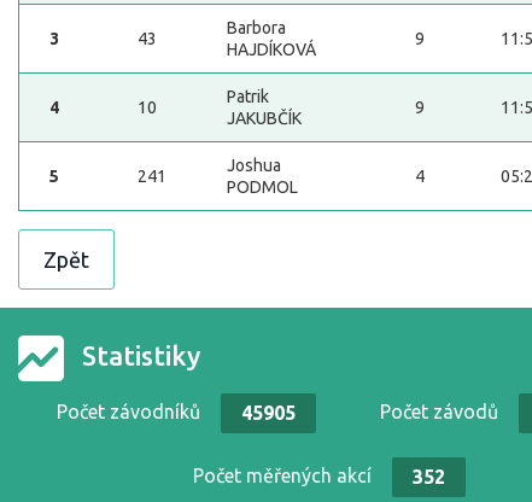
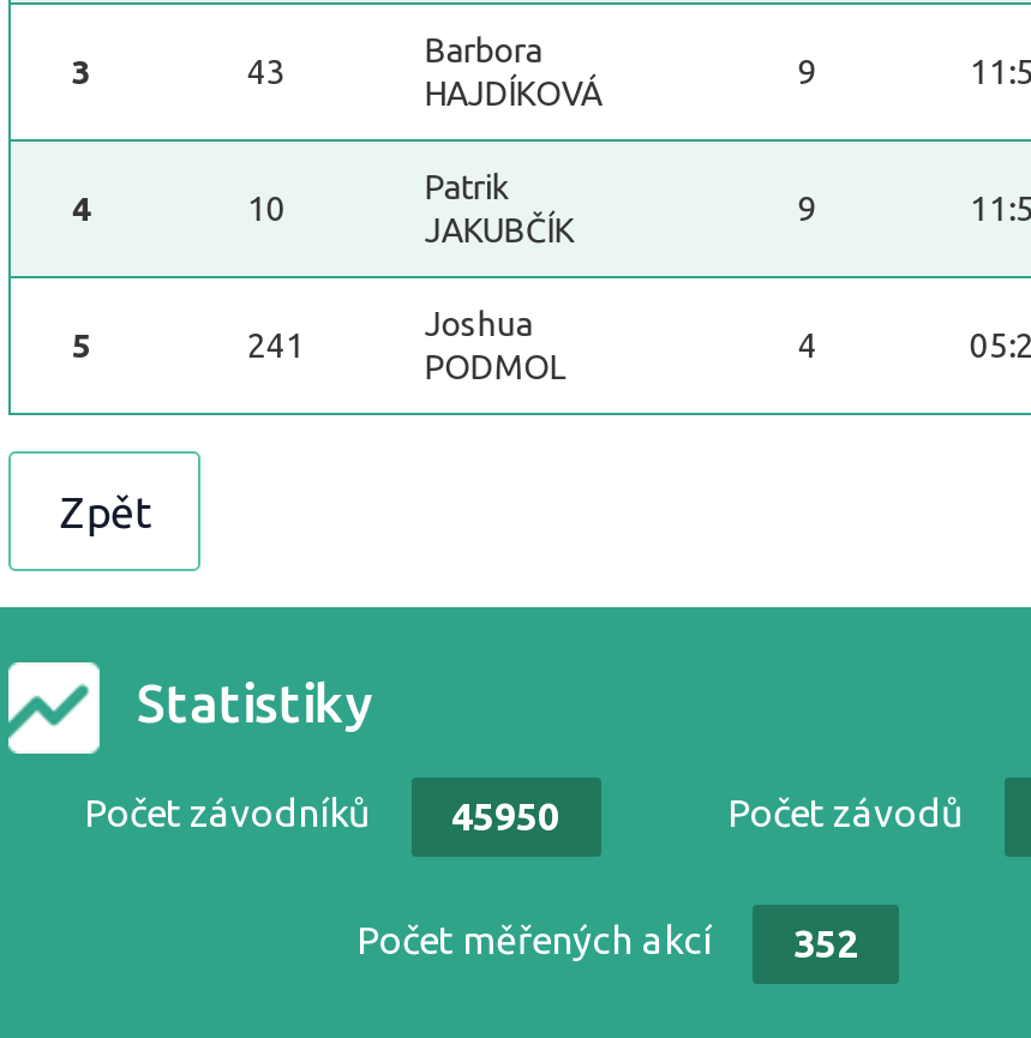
- Počet závodníků 45905
+ Počet závodníků 45950
